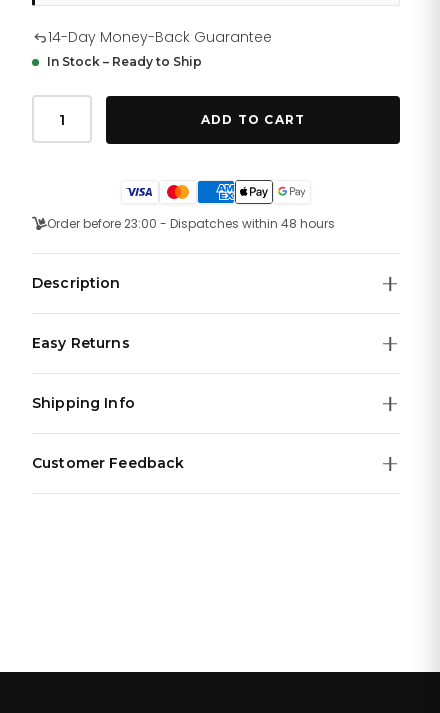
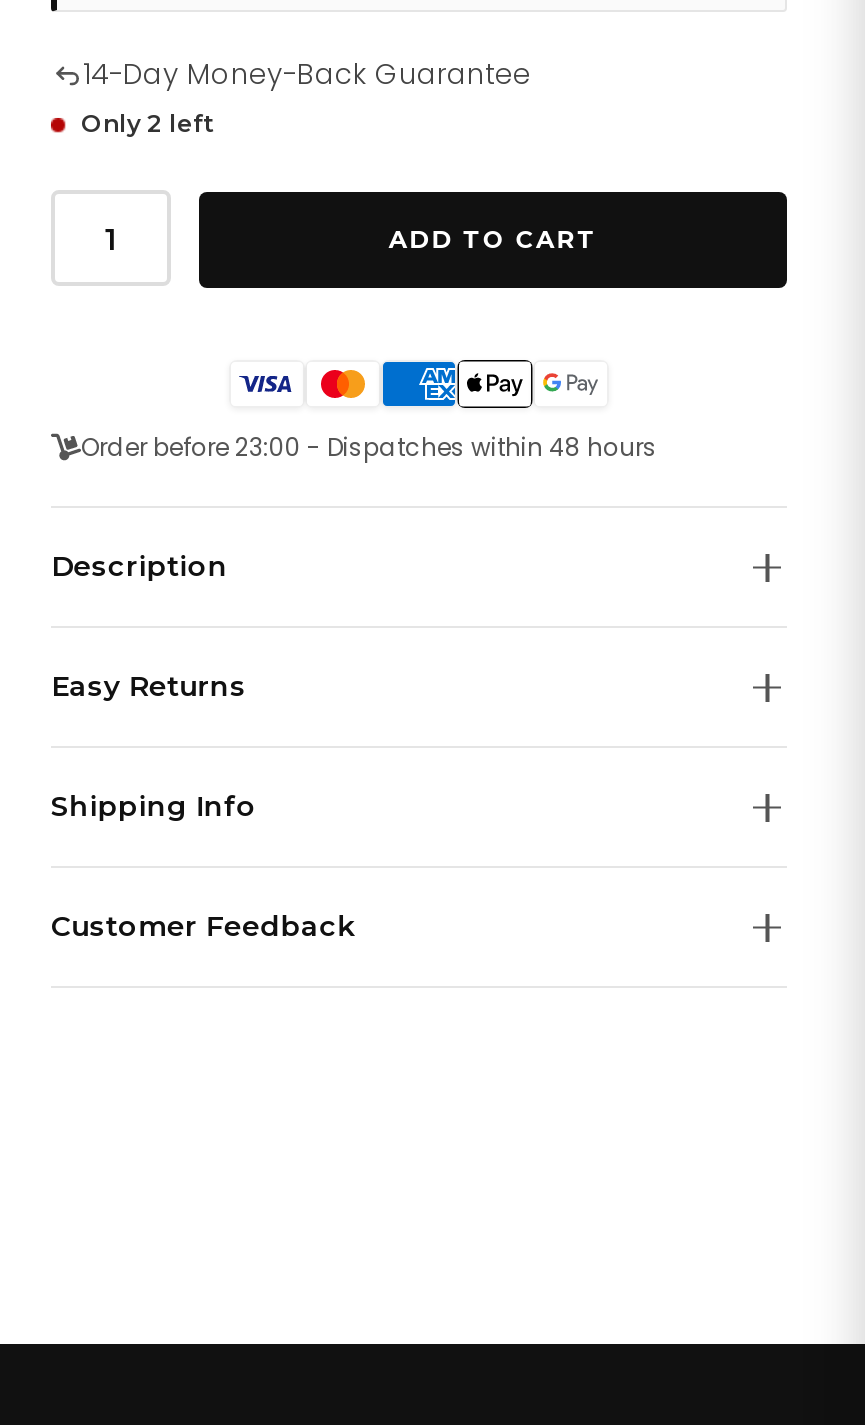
- In Stock – Ready to Ship
+ Only 2 left
